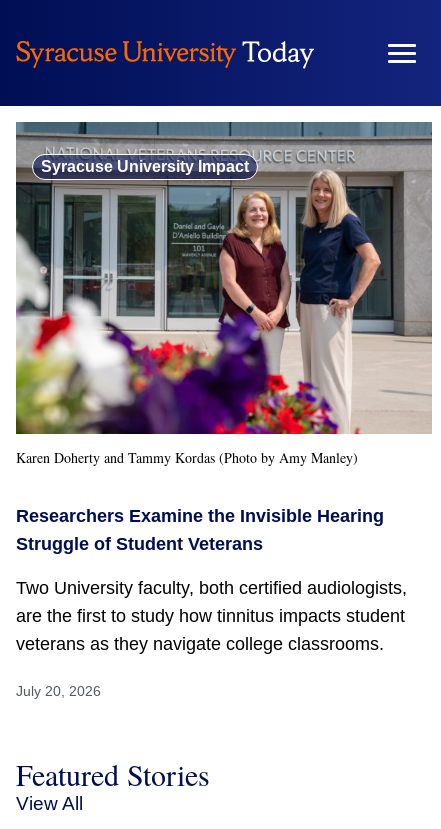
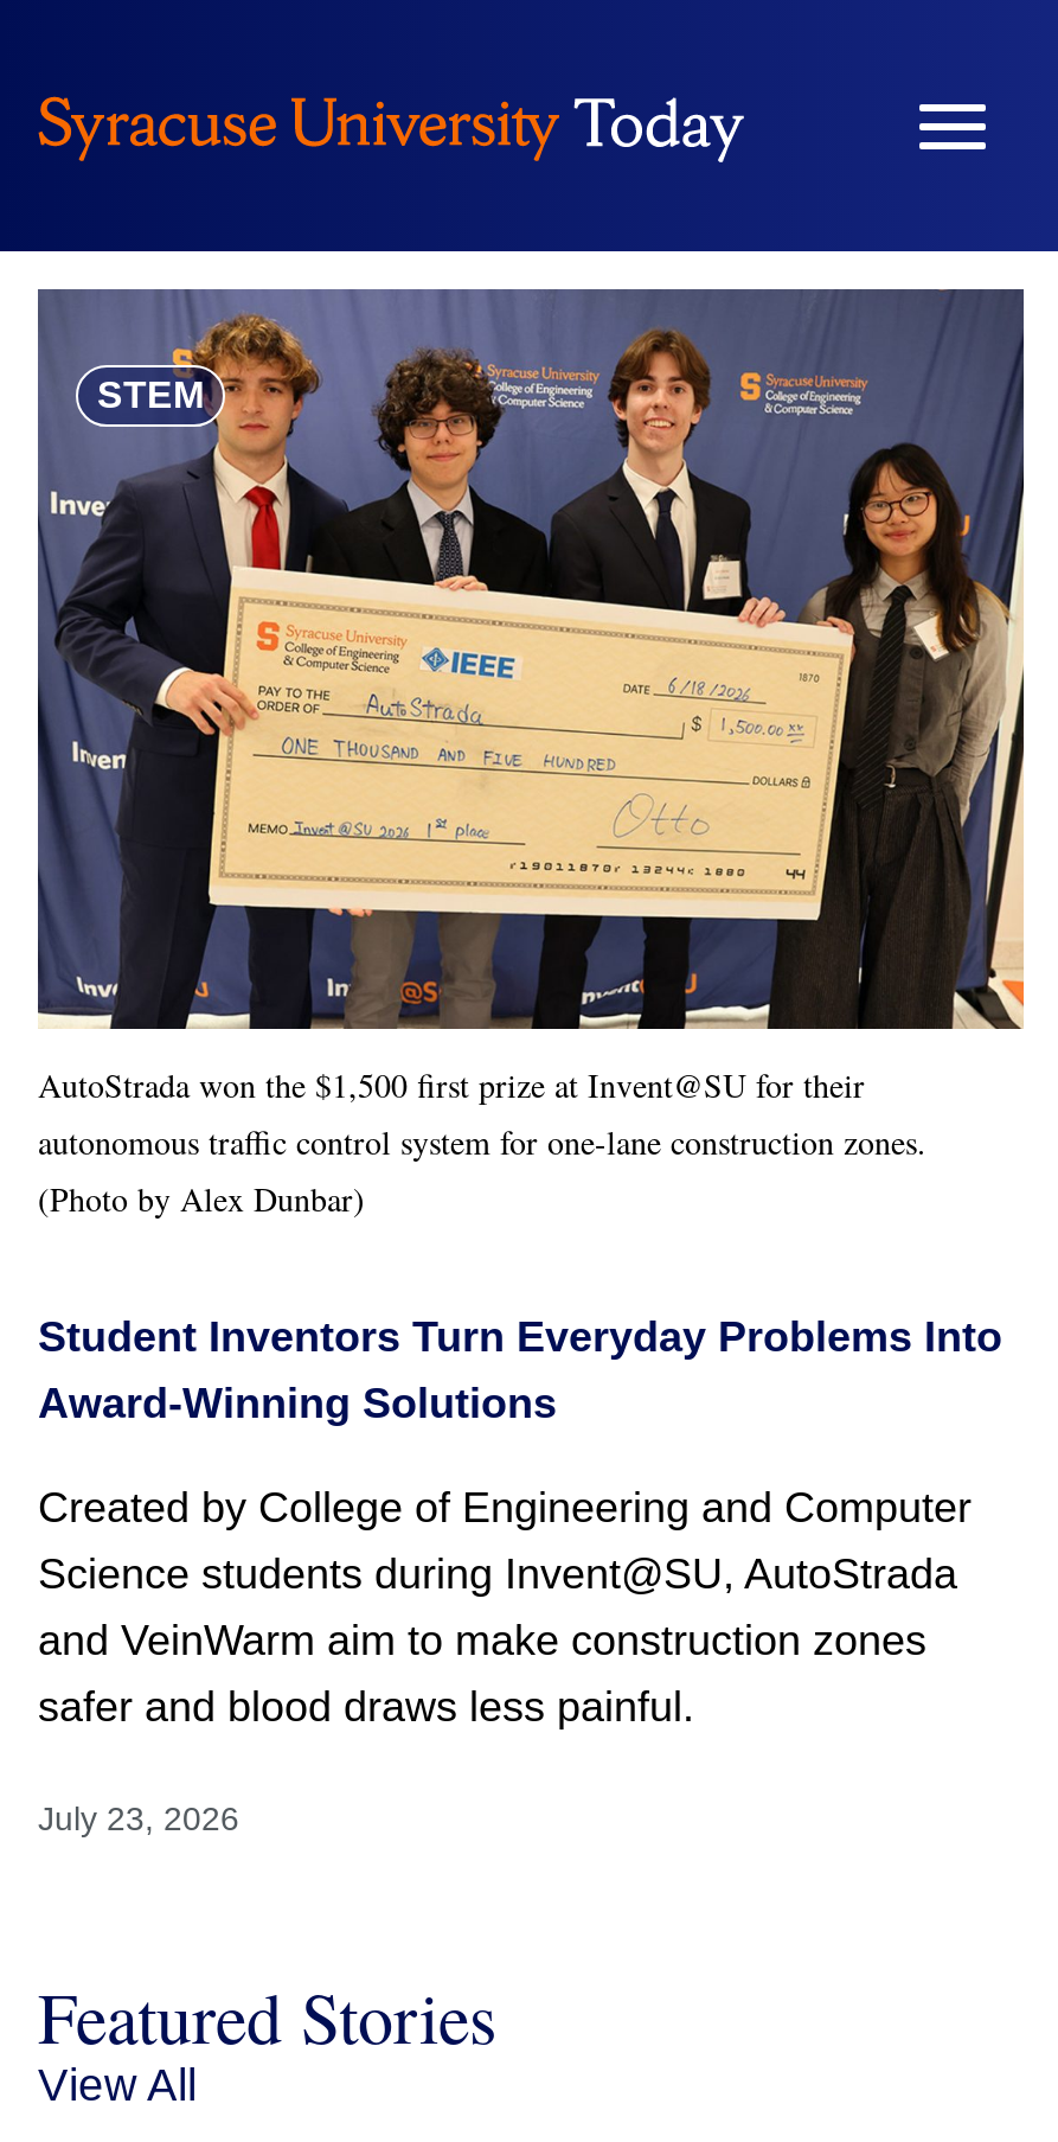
- [image]
- Syracuse University Impact
+ [image]
+ STEM

- Karen Doherty and Tammy Kordas (Photo by Amy Manley)
+ AutoStrada won the $1,500 first prize at Invent@SU for their
+ autonomous traffic control system for one-lane construction zones.
+ (Photo by Alex Dunbar)

- Researchers Examine the Invisible Hearing
- Struggle of Student Veterans
+ Student Inventors Turn Everyday Problems Into
+ Award-Winning Solutions

- Two University faculty, both certified audiologists,
- are the first to study how tinnitus impacts student
- veterans as they navigate college classrooms.
+ Created by College of Engineering and Computer
+ Science students during Invent@SU, AutoStrada
+ and VeinWarm aim to make construction zones
+ safer and blood draws less painful.

- July 20, 2026
+ July 23, 2026
